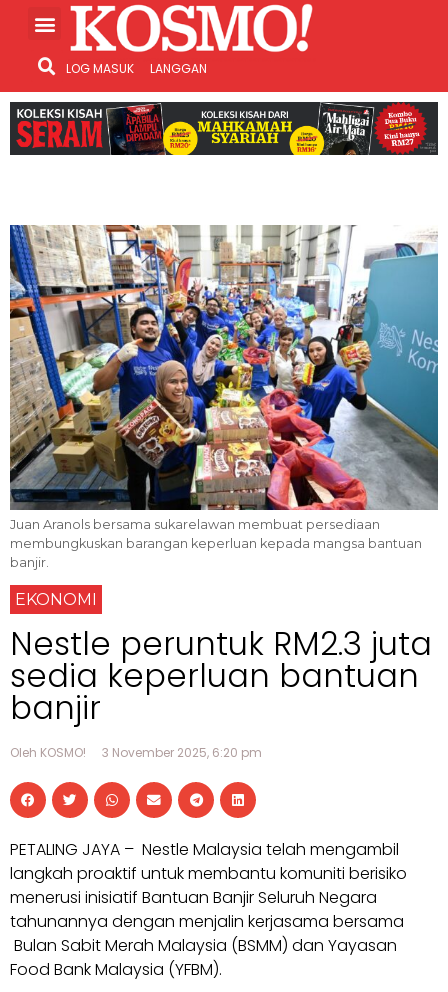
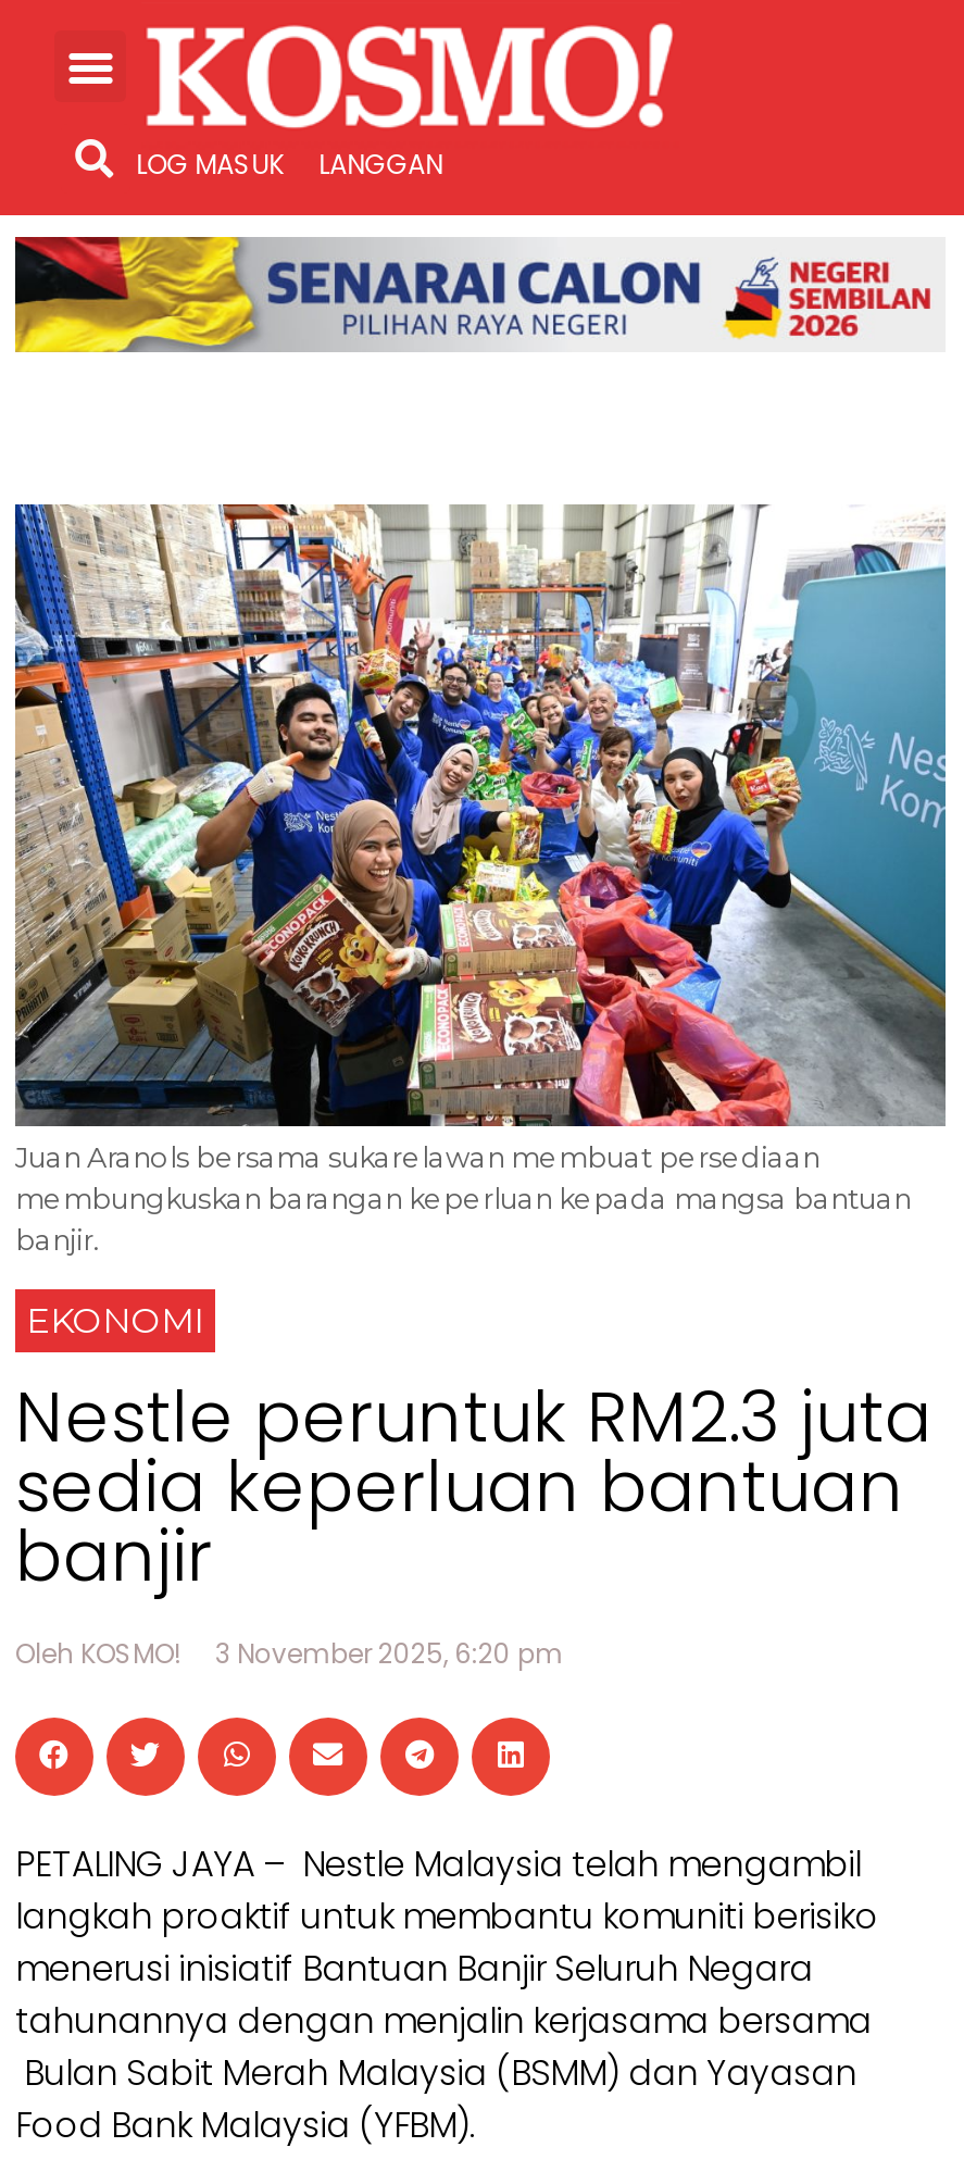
- [image]
+ [image]
